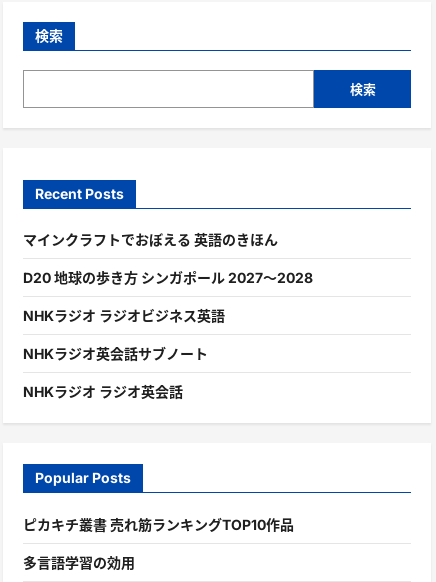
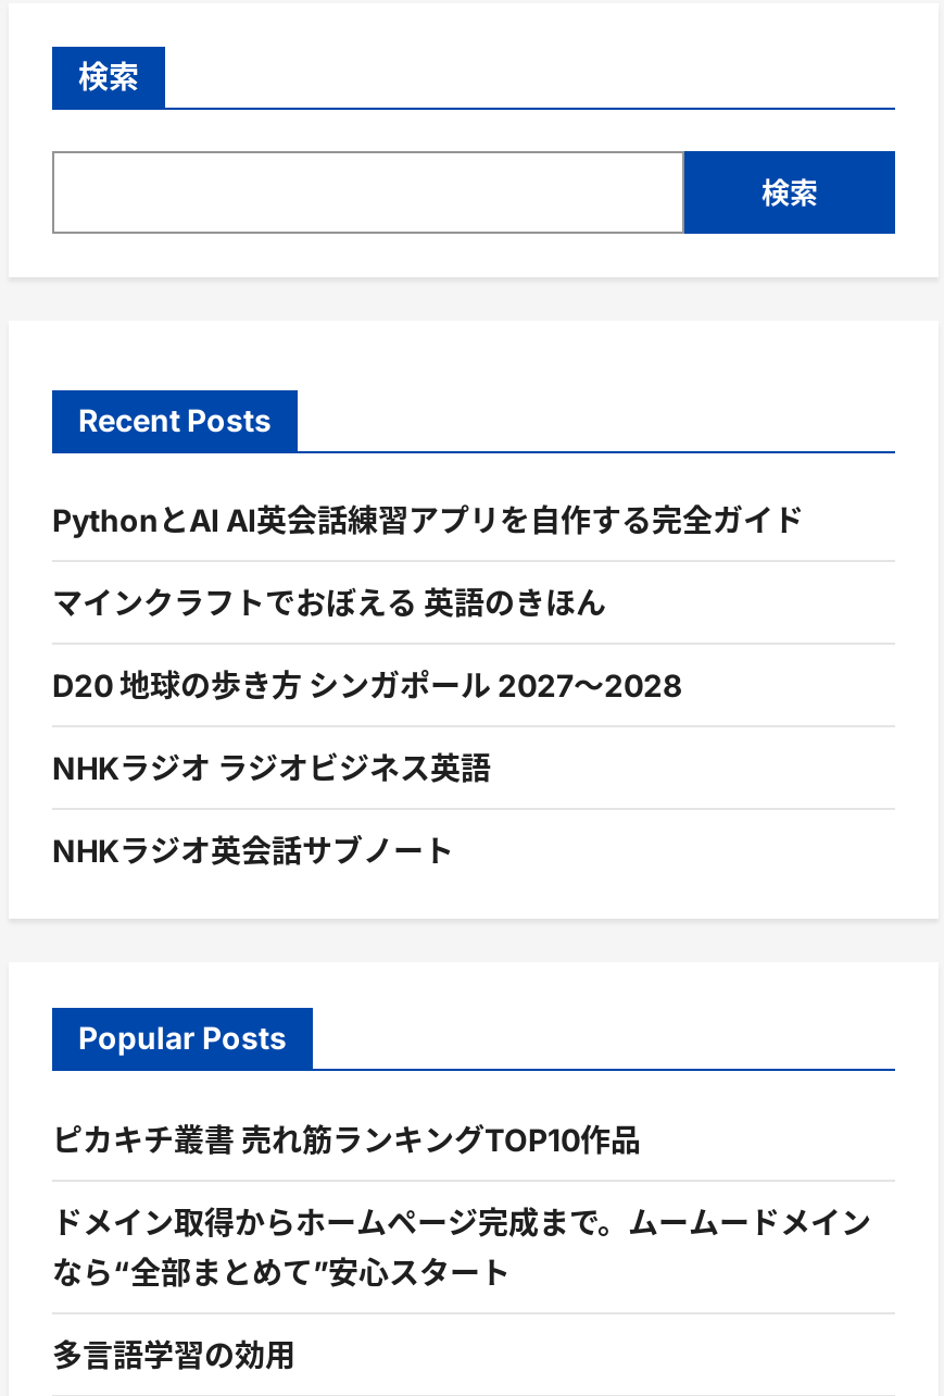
+ PythonとAI AI英会話練習アプリを自作する完全ガイド

- NHKラジオ ラジオ英会話

+ ドメイン取得からホームページ完成まで。ムームードメイン
+ なら“全部まとめて”安心スタート
